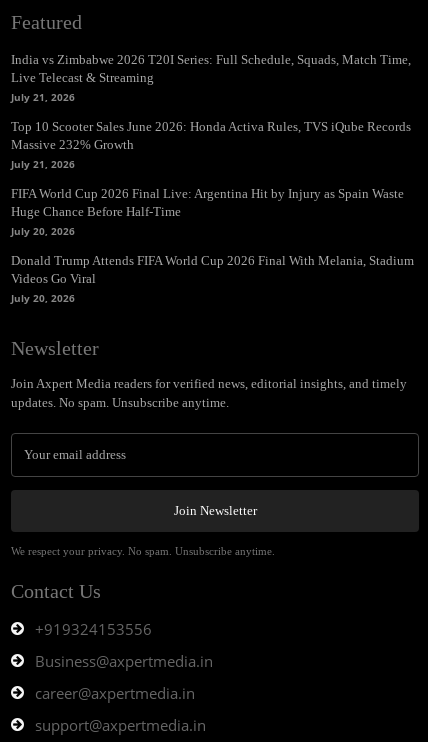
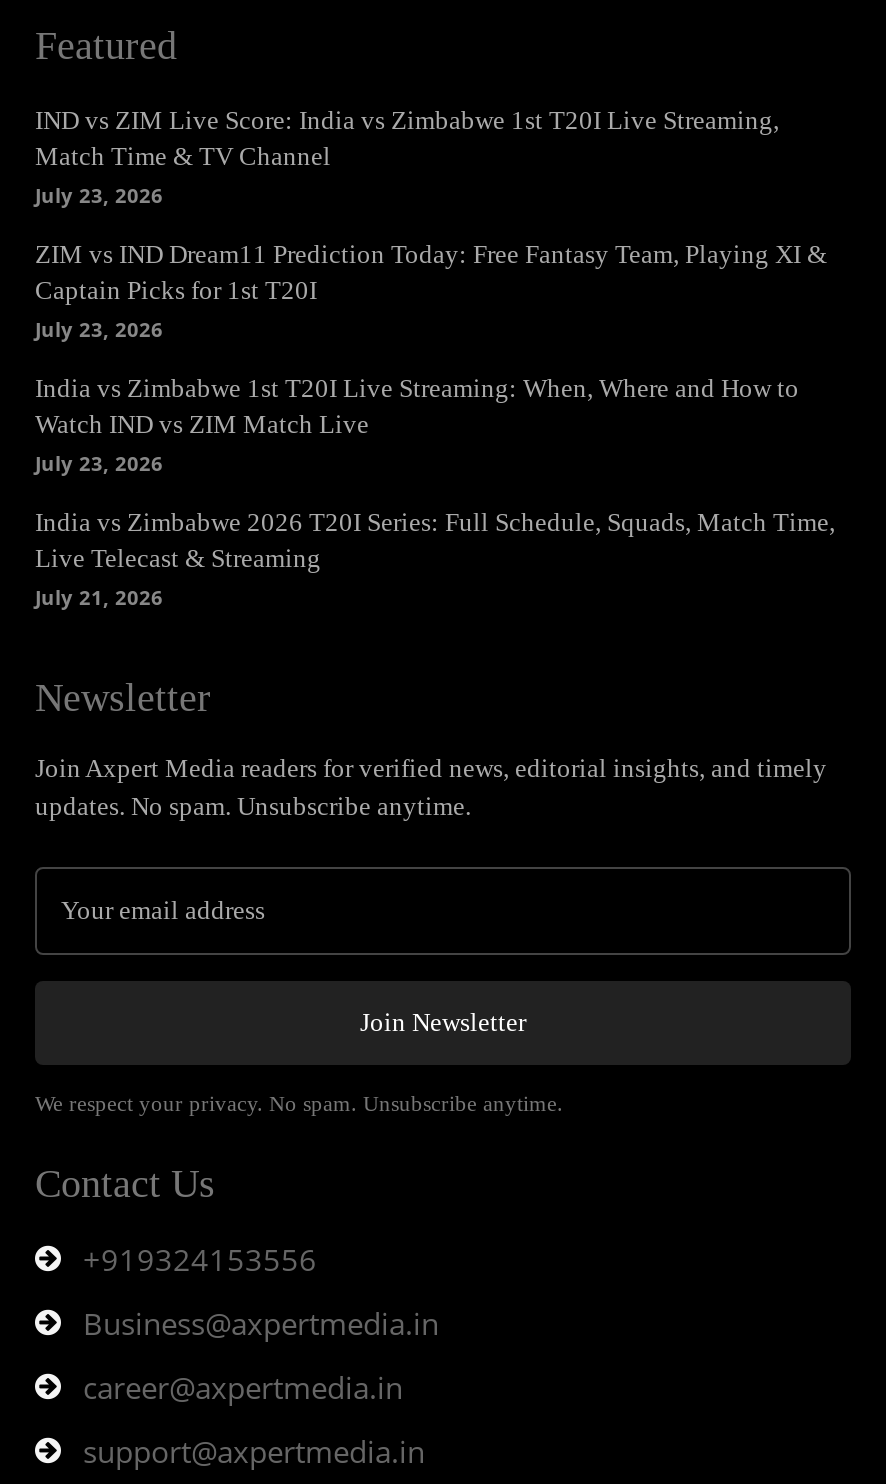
+ IND vs ZIM Live Score: India vs Zimbabwe 1st T20I Live Streaming,
+ Match Time & TV Channel
+ July 23, 2026
+ ZIM vs IND Dream11 Prediction Today: Free Fantasy Team, Playing XI &
+ Captain Picks for 1st T20I
+ July 23, 2026
+ India vs Zimbabwe 1st T20I Live Streaming: When, Where and How to
+ Watch IND vs ZIM Match Live
+ July 23, 2026

moved down: India vs Zimbabwe 2026 T20I Series: Full Schedule, Squads, Match Time, | Live Telecast & Streaming | July 21, 2026

- Top 10 Scooter Sales June 2026: Honda Activa Rules, TVS iQube Records
- Massive 232% Growth
- July 21, 2026
- FIFA World Cup 2026 Final Live: Argentina Hit by Injury as Spain Waste
- Huge Chance Before Half-Time
- July 20, 2026
- Donald Trump Attends FIFA World Cup 2026 Final With Melania, Stadium
- Videos Go Viral
- July 20, 2026
